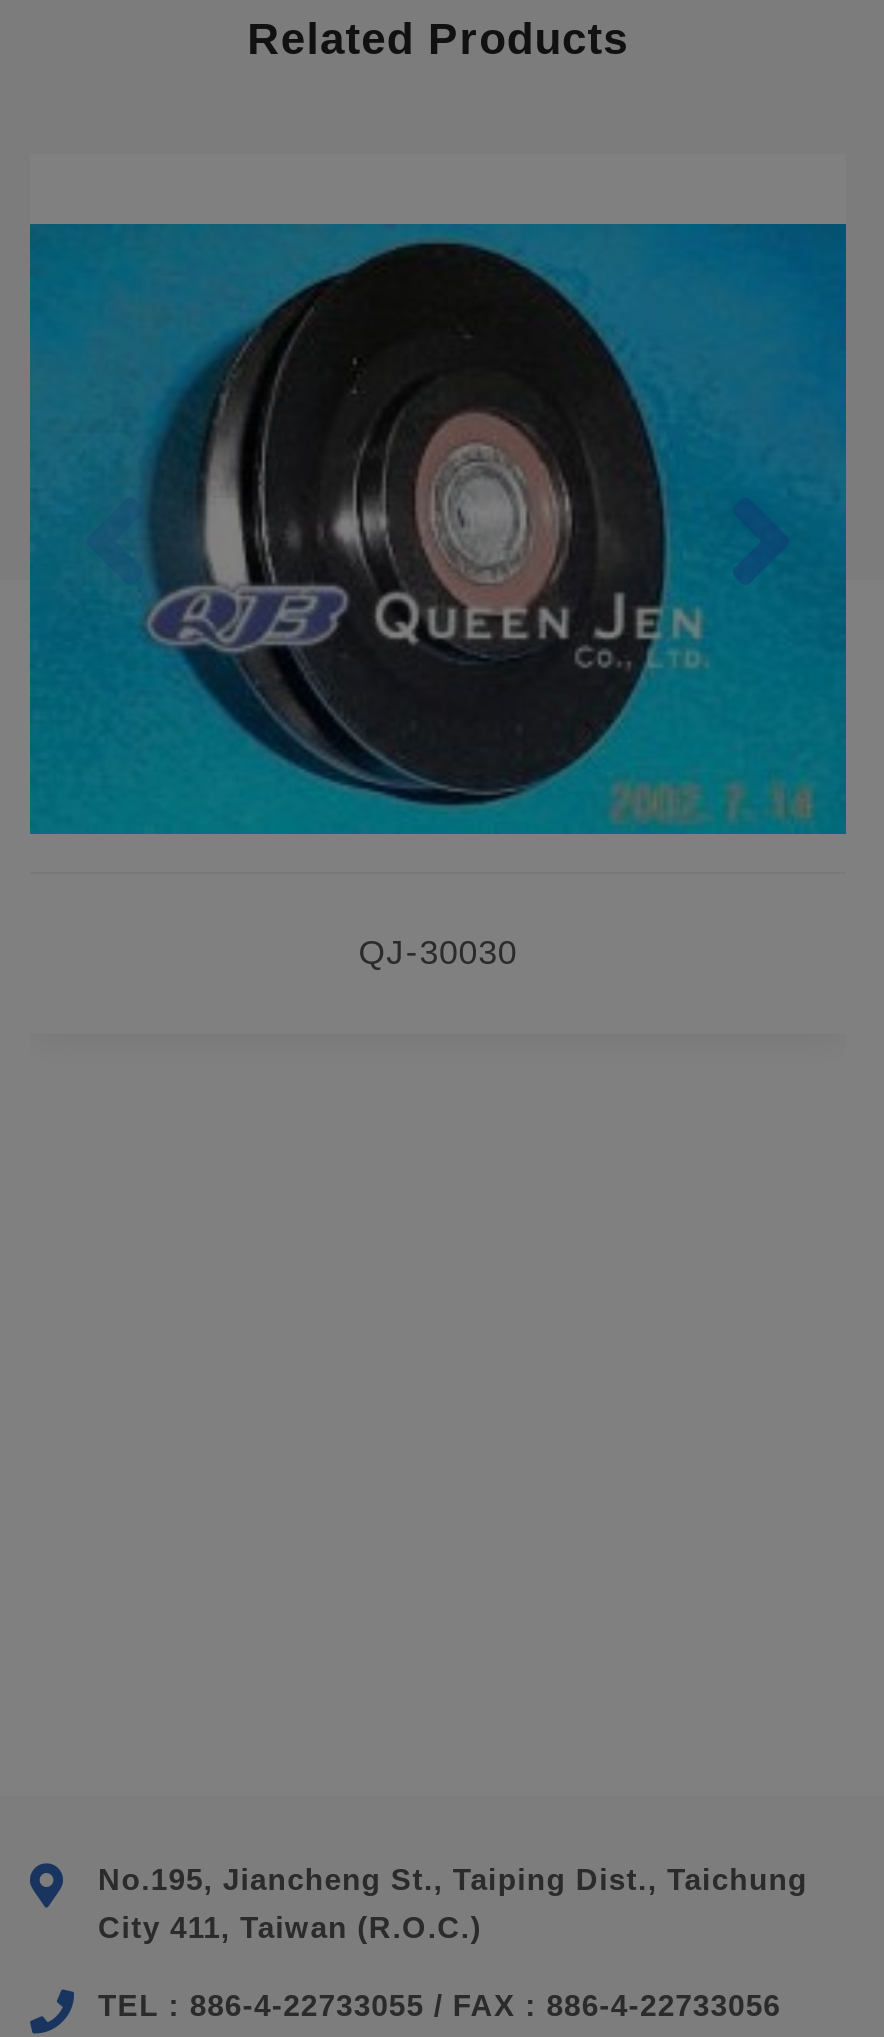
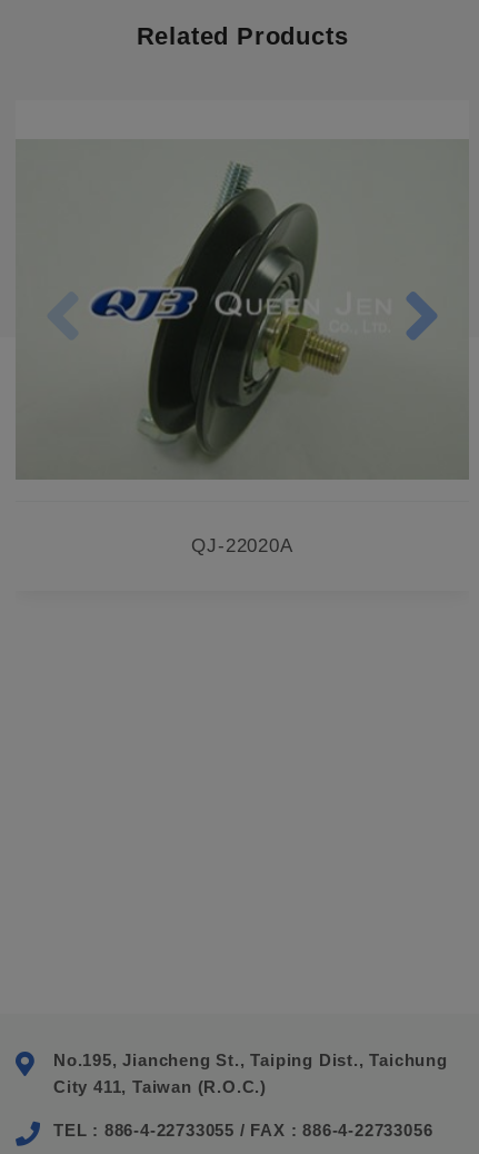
- [image]
+ [image]

- QJ-30030
+ QJ-22020A
